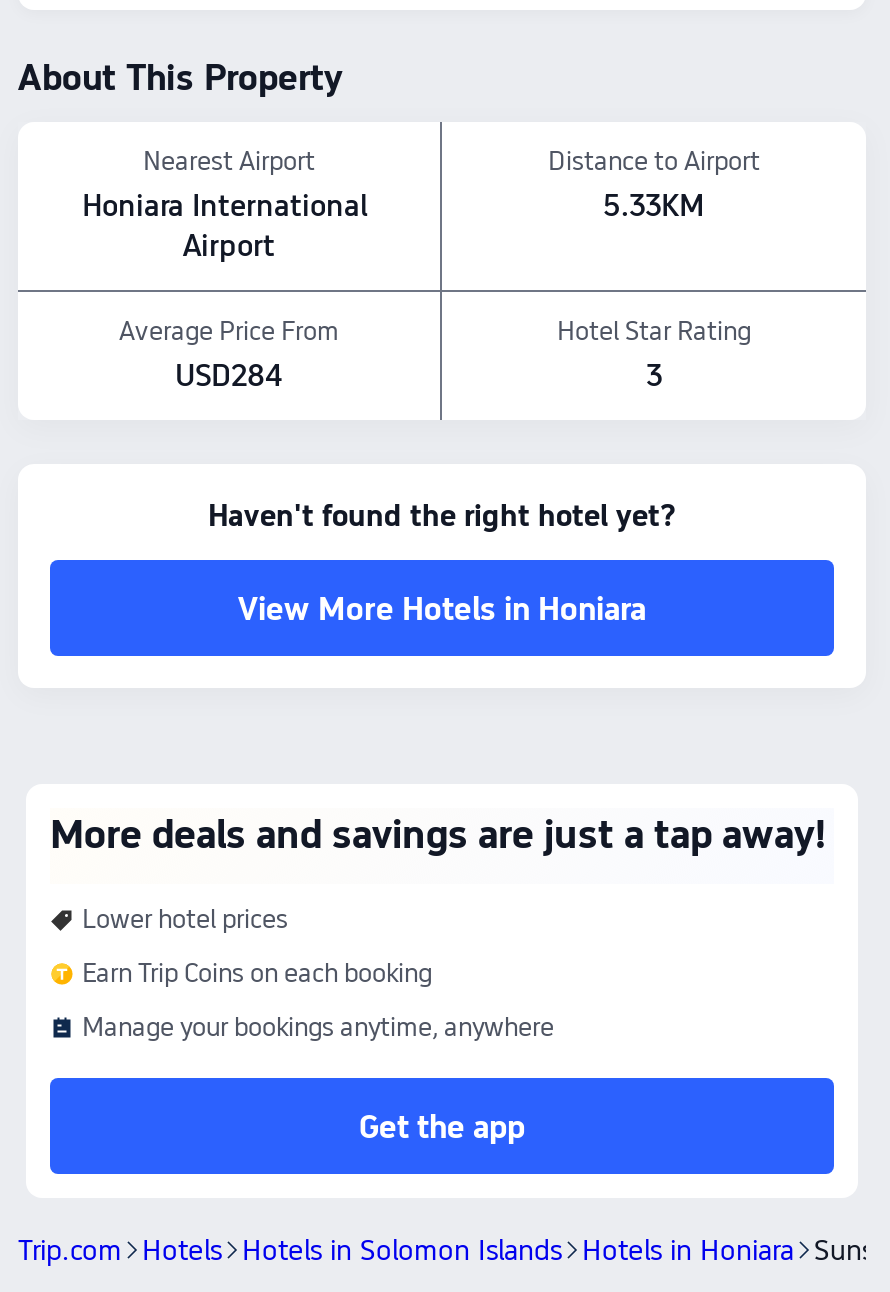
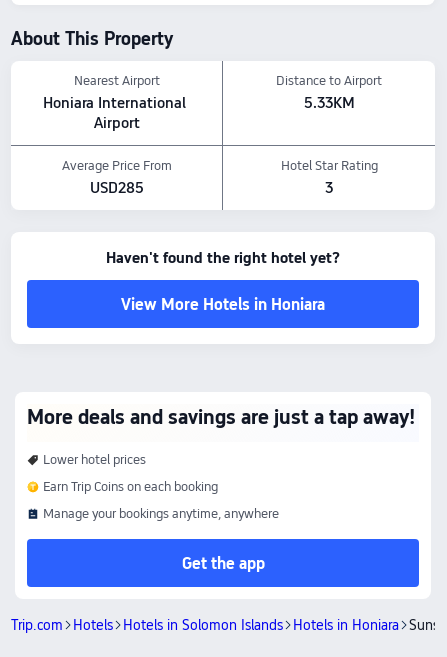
- USD284
+ USD285
